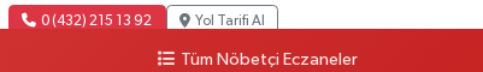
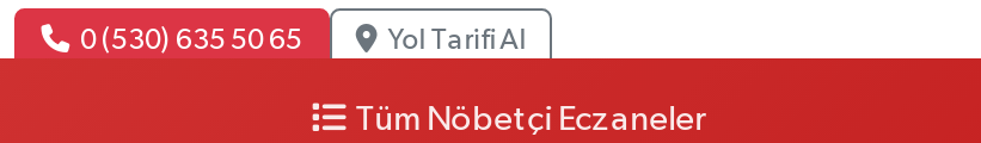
- 0 (432) 215 13 92
+ 0 (530) 635 50 65
